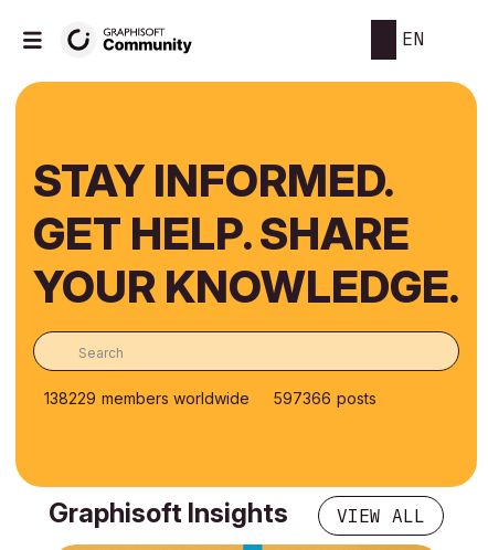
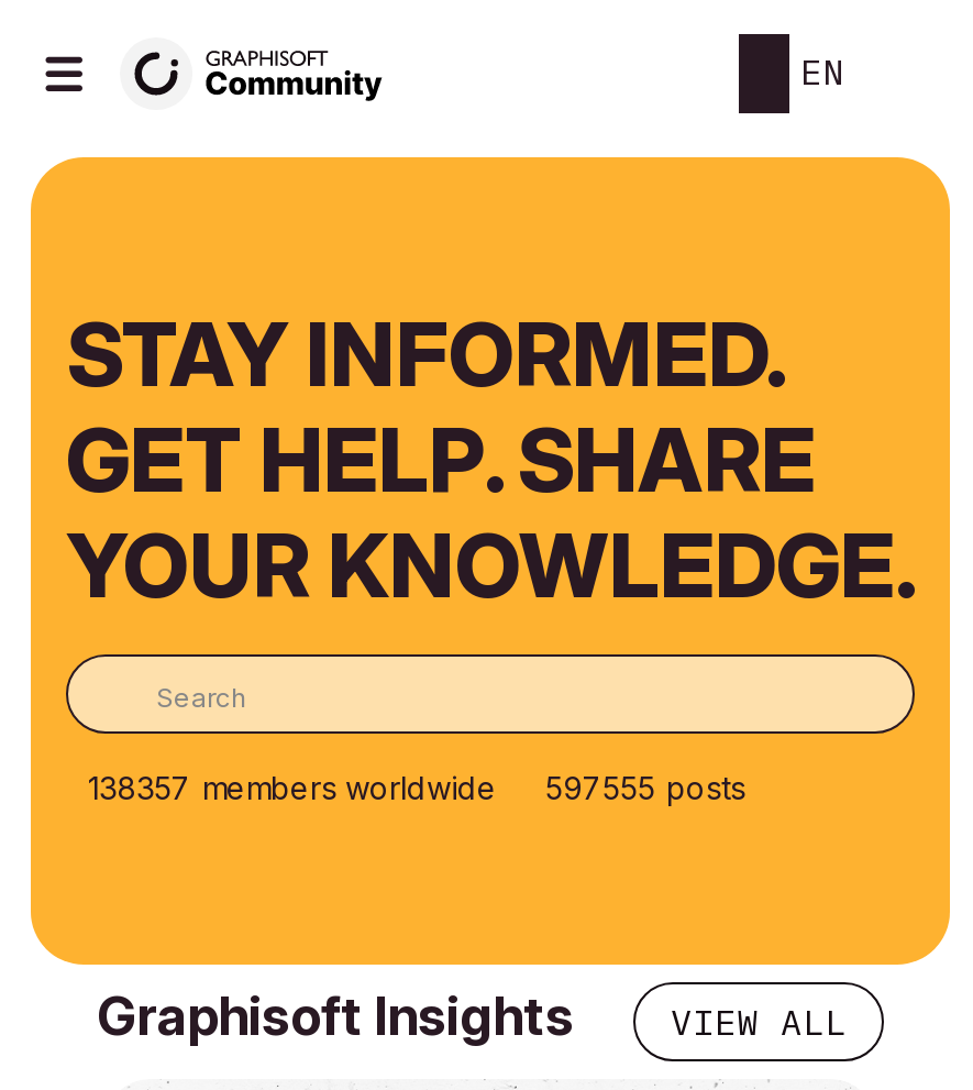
- 138229 members worldwide
+ 138357 members worldwide

- 597366 posts
+ 597555 posts
